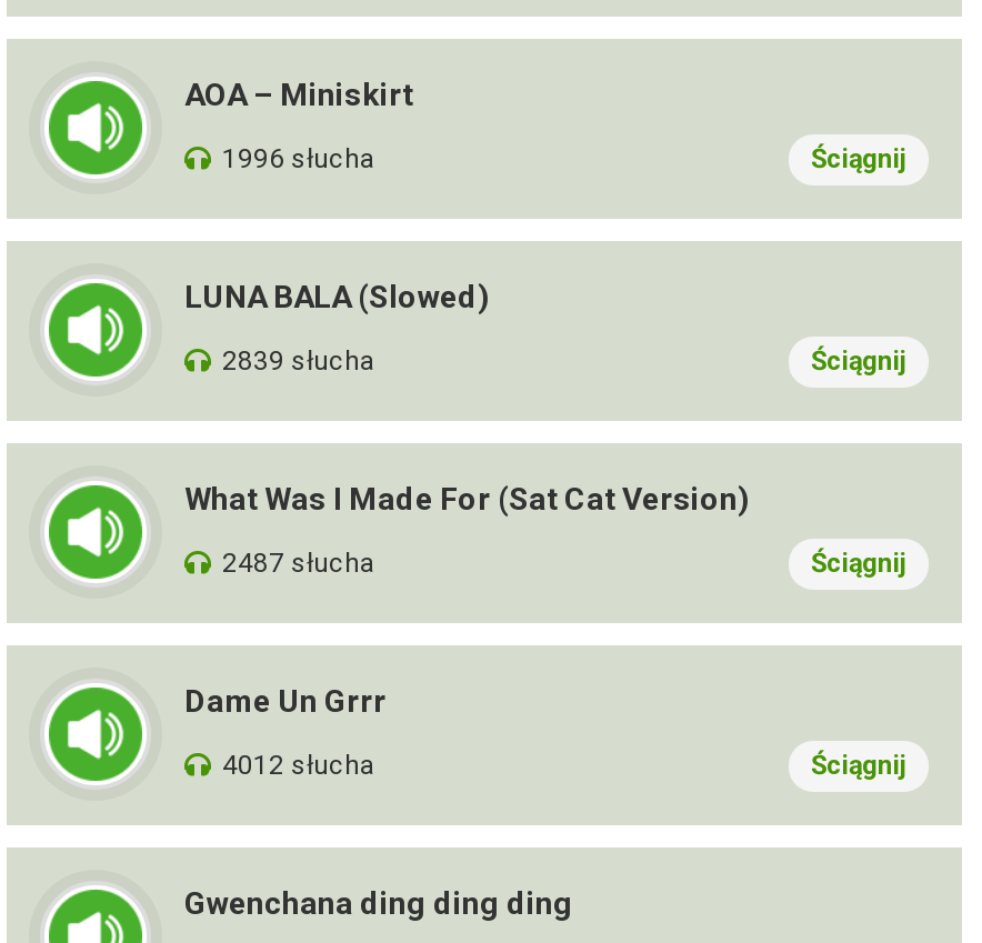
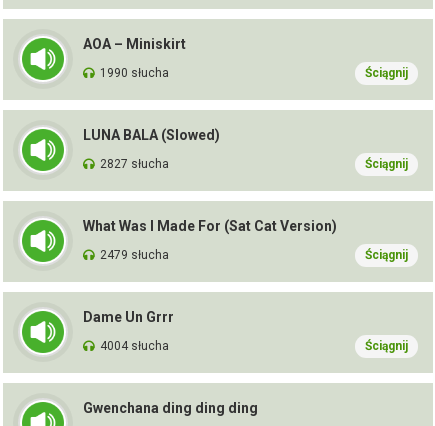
- 1996 słucha
+ 1990 słucha

- 2839 słucha
+ 2827 słucha

- 2487 słucha
+ 2479 słucha

- 4012 słucha
+ 4004 słucha
